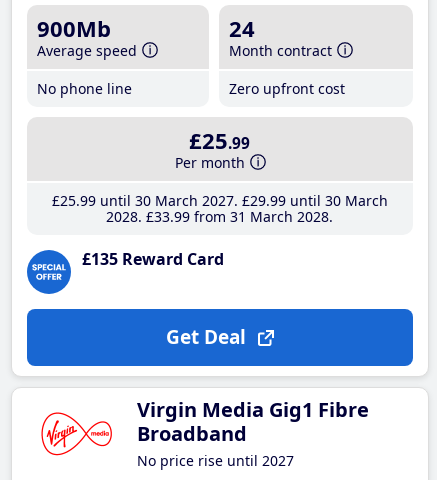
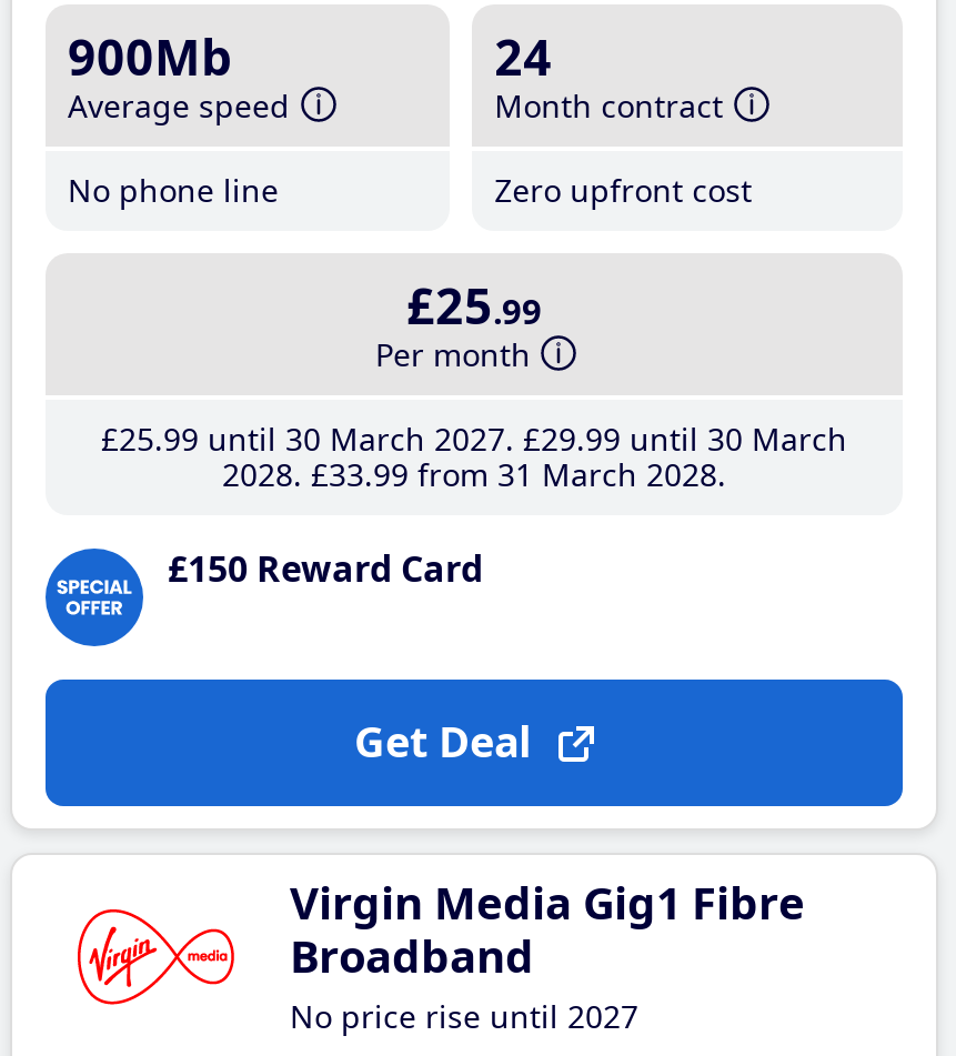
- £135 Reward Card
+ £150 Reward Card
